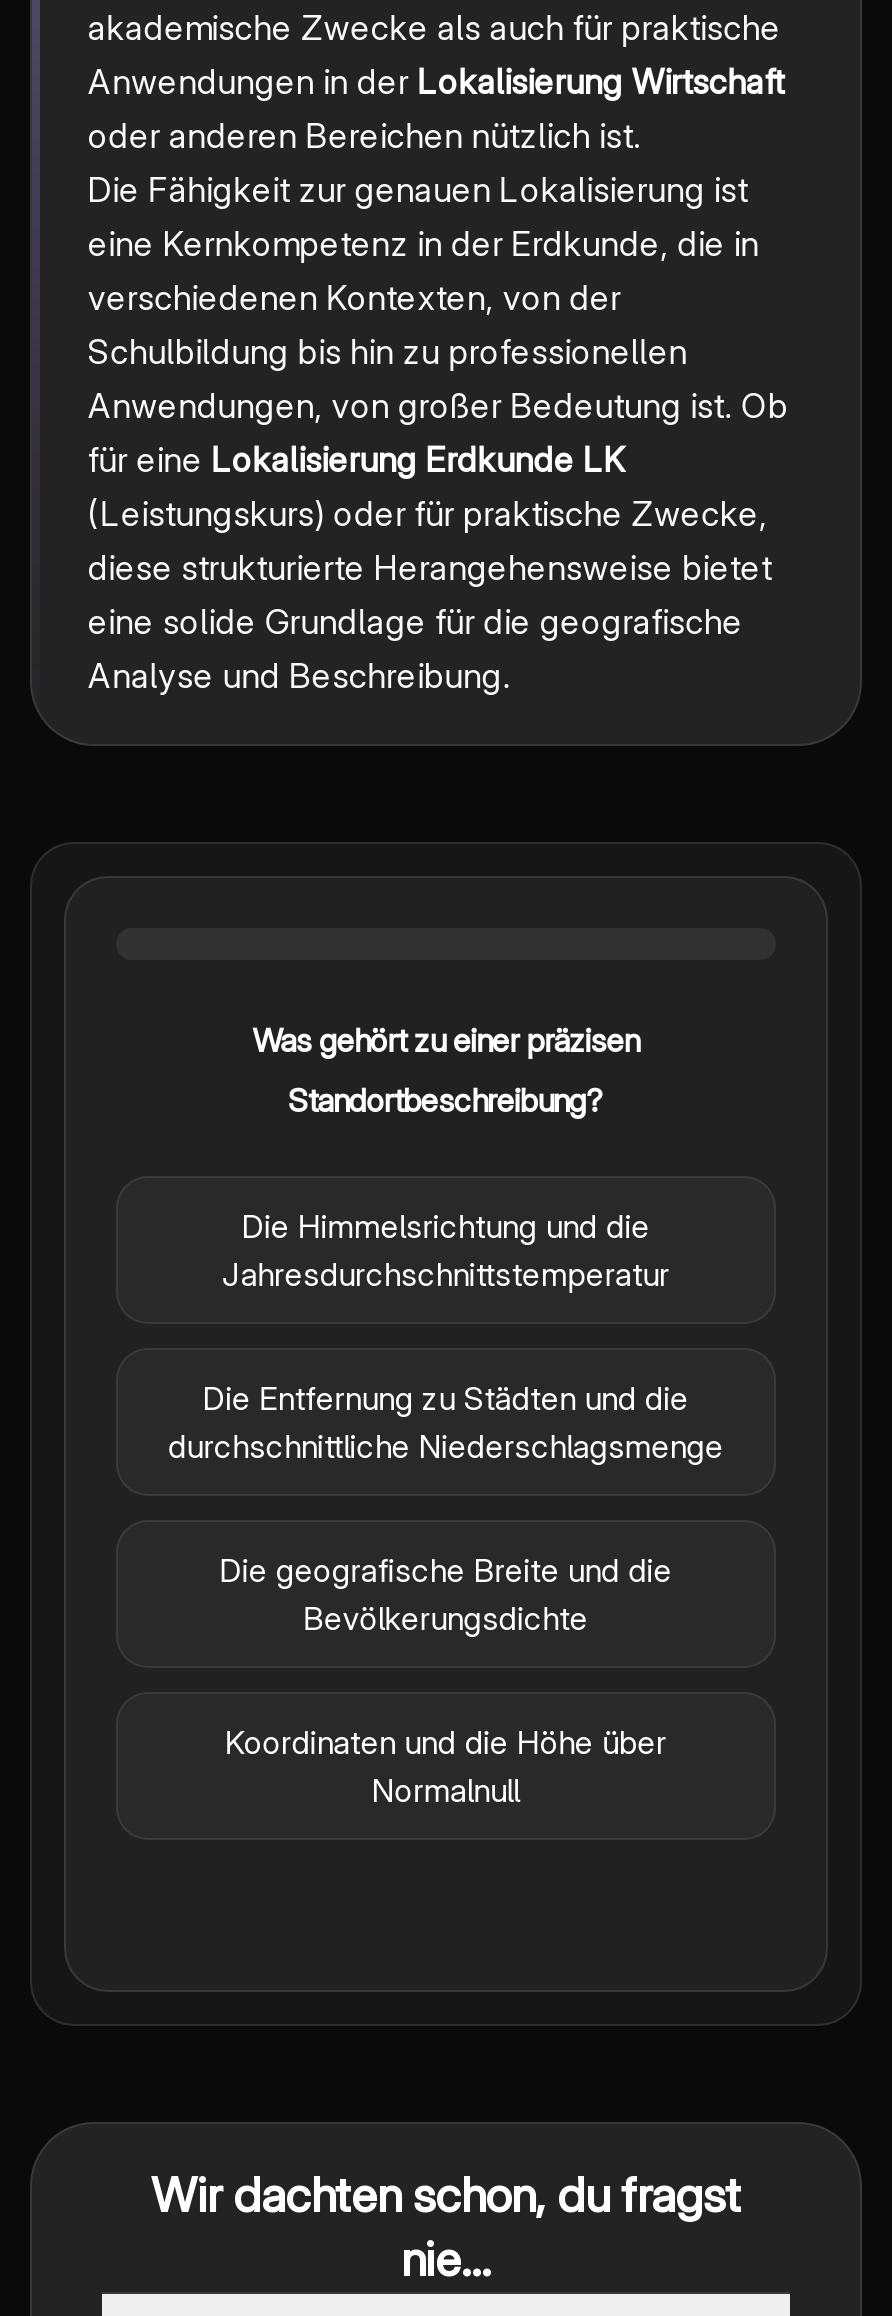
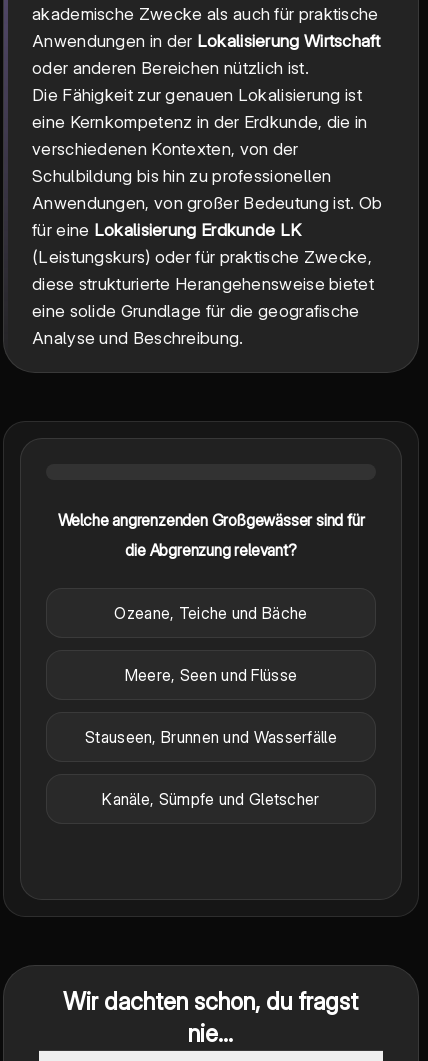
- Was gehört zu einer präzisen
+ Welche angrenzenden Großgewässer sind für

- Standortbeschreibung?
+ die Abgrenzung relevant?

- Die Himmelsrichtung und die
- Jahresdurchschnittstemperatur
+ Ozeane, Teiche und Bäche

- Die Entfernung zu Städten und die
- durchschnittliche Niederschlagsmenge
+ Meere, Seen und Flüsse

- Die geografische Breite und die
- Bevölkerungsdichte
+ Stauseen, Brunnen und Wasserfälle

- Koordinaten und die Höhe über
- Normalnull
+ Kanäle, Sümpfe und Gletscher
